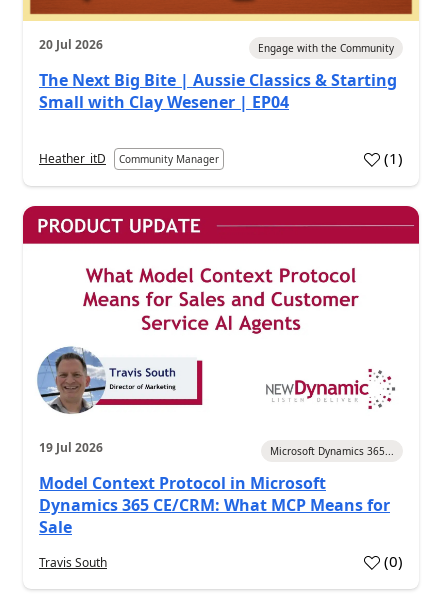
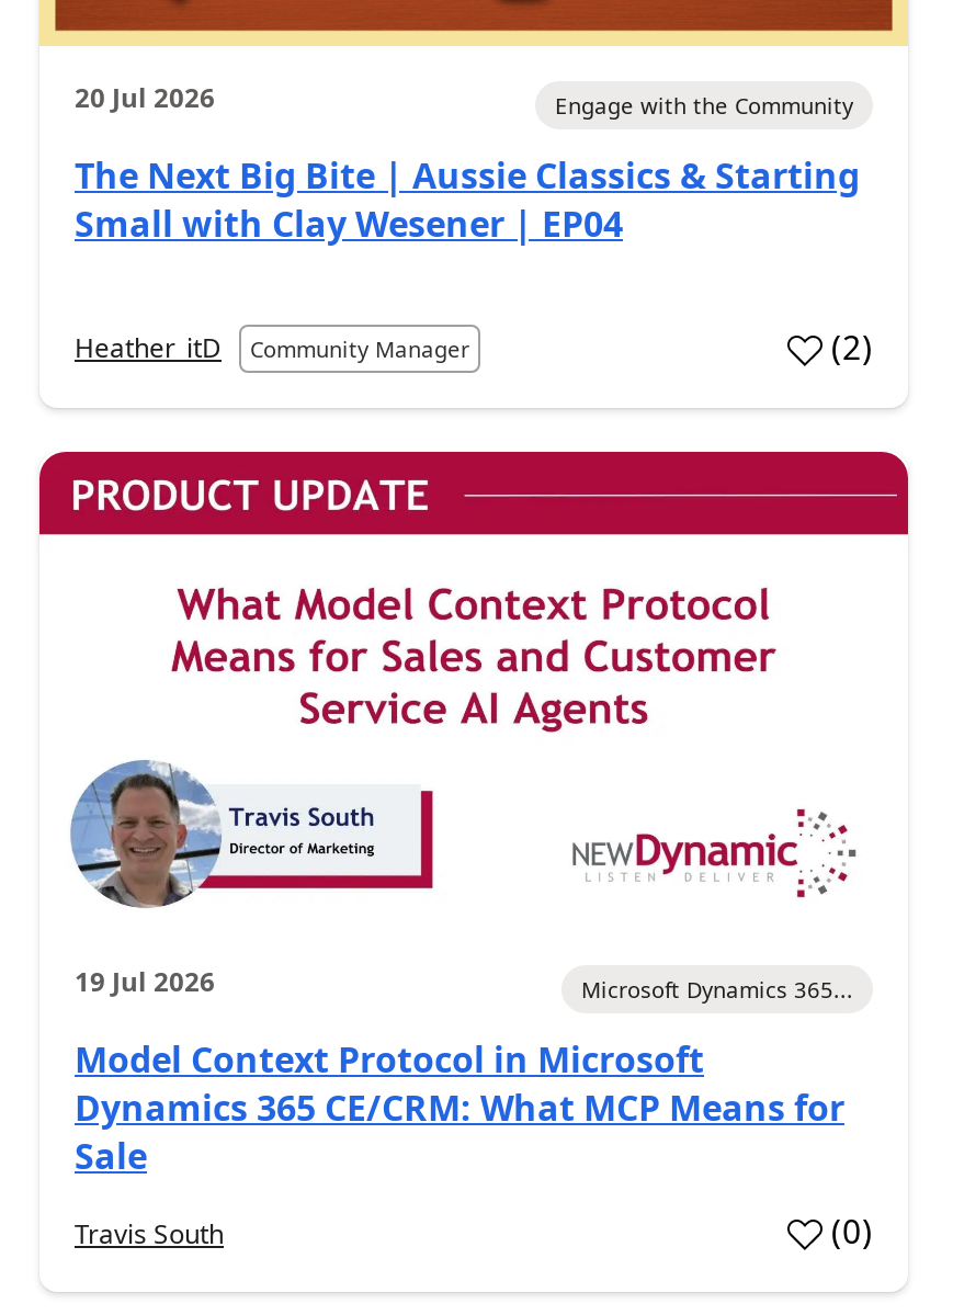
- (1)
+ (2)
